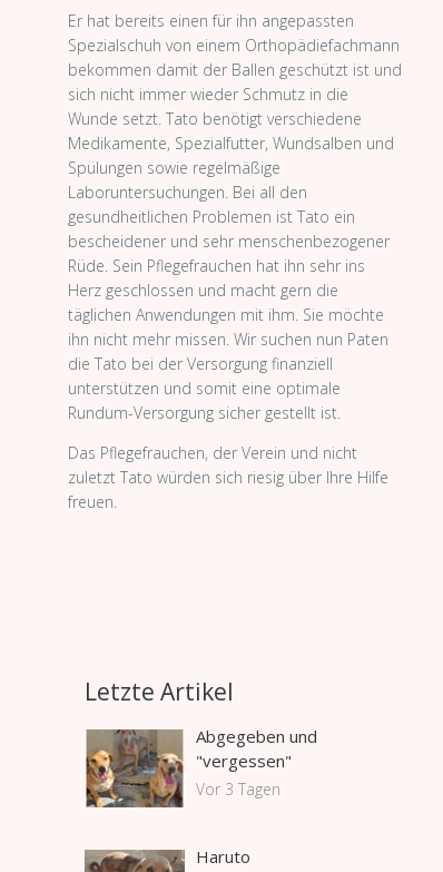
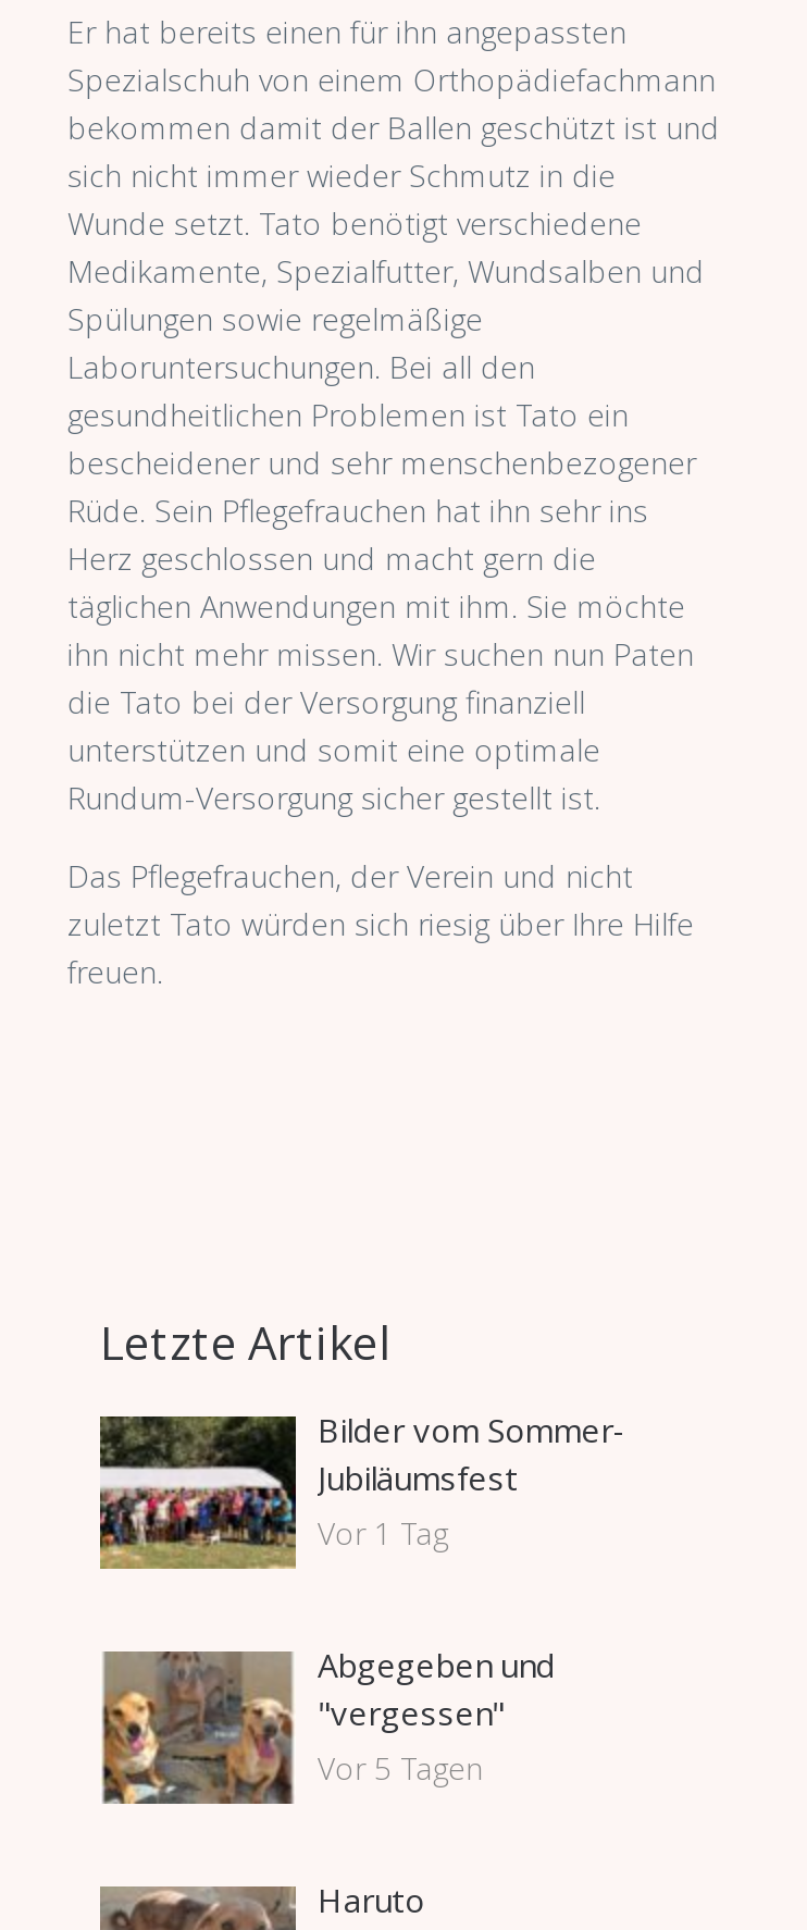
+ [image]
+ Bilder vom Sommer-
+ Jubiläumsfest
+ Vor 1 Tag

- Vor 3 Tagen
+ Vor 5 Tagen
